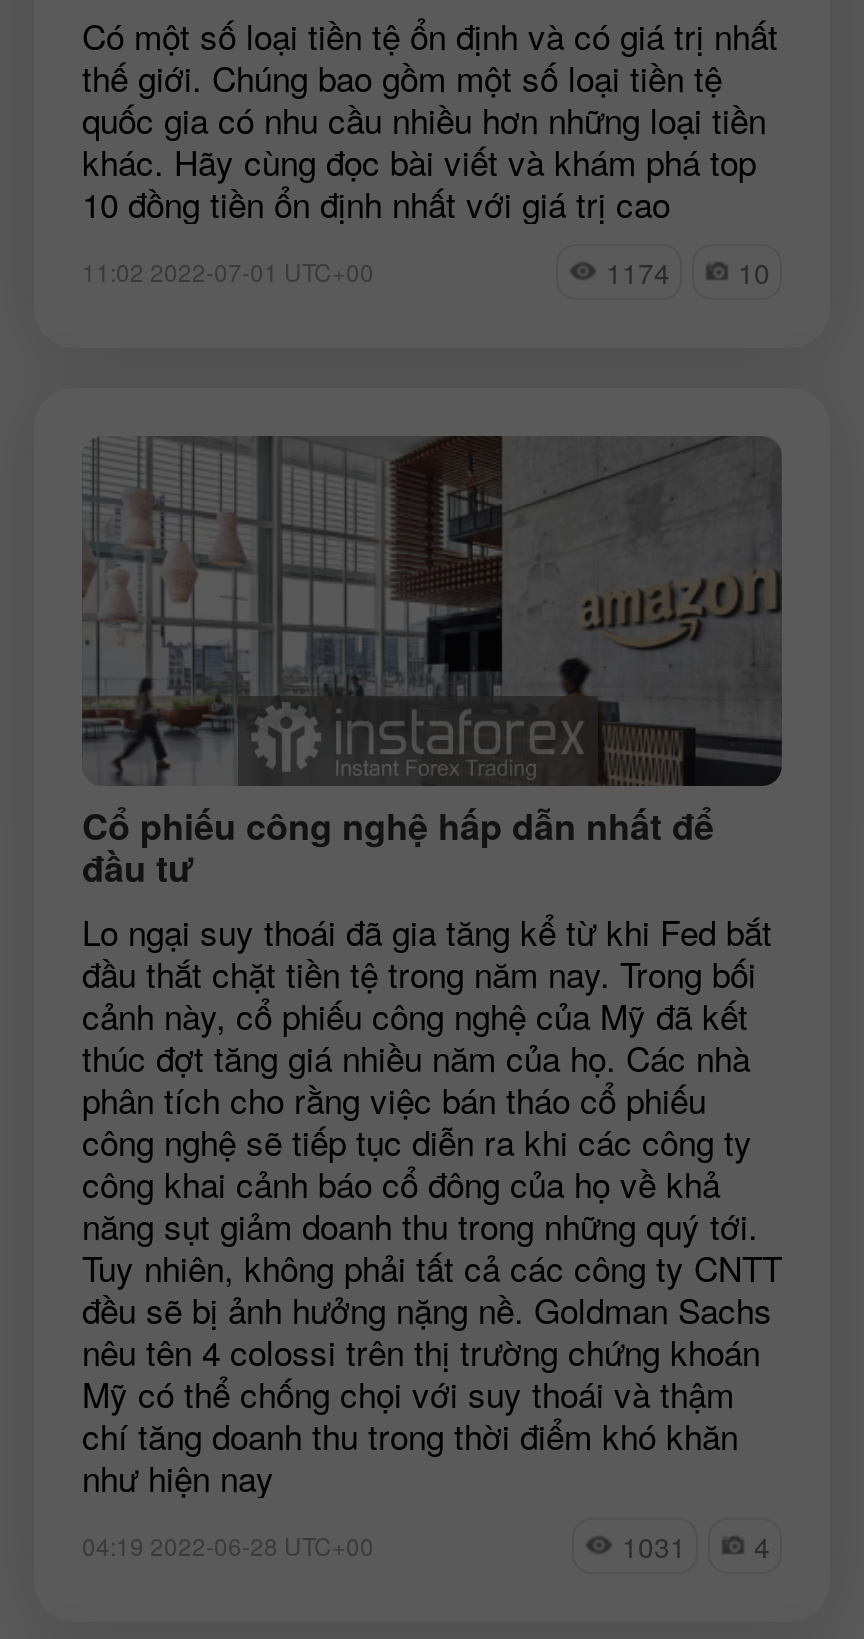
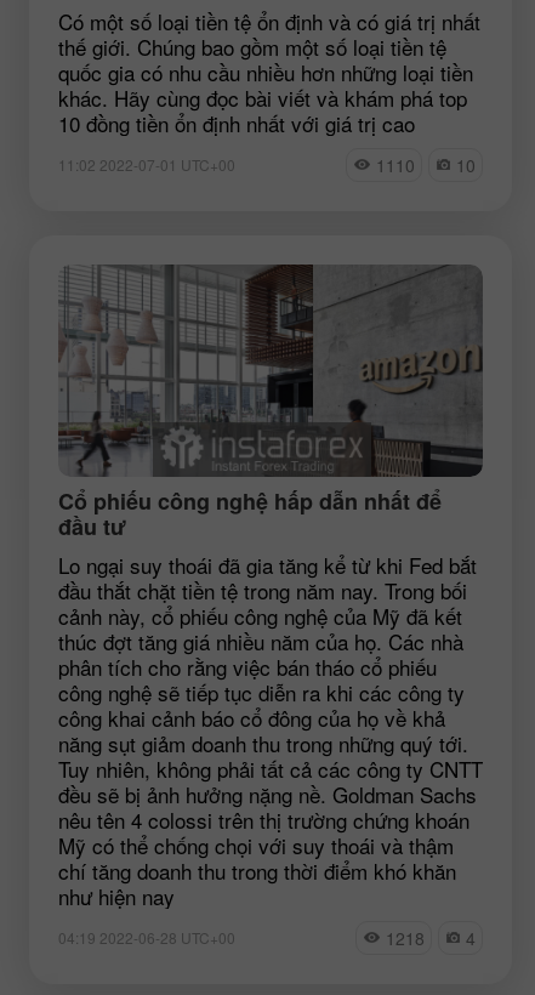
- 1174 10
+ 1110 10

- 1031 4
+ 1218 4
